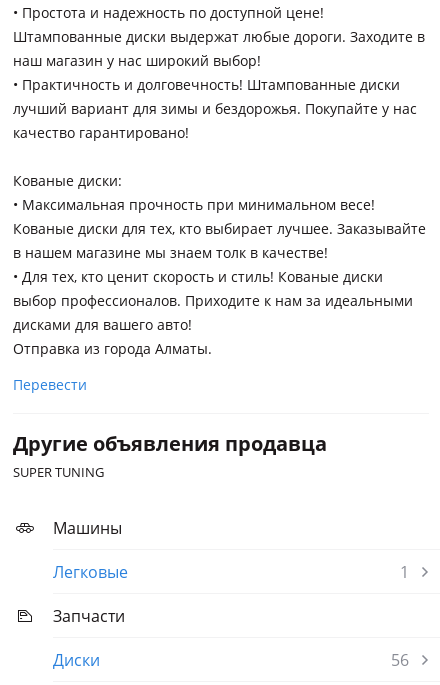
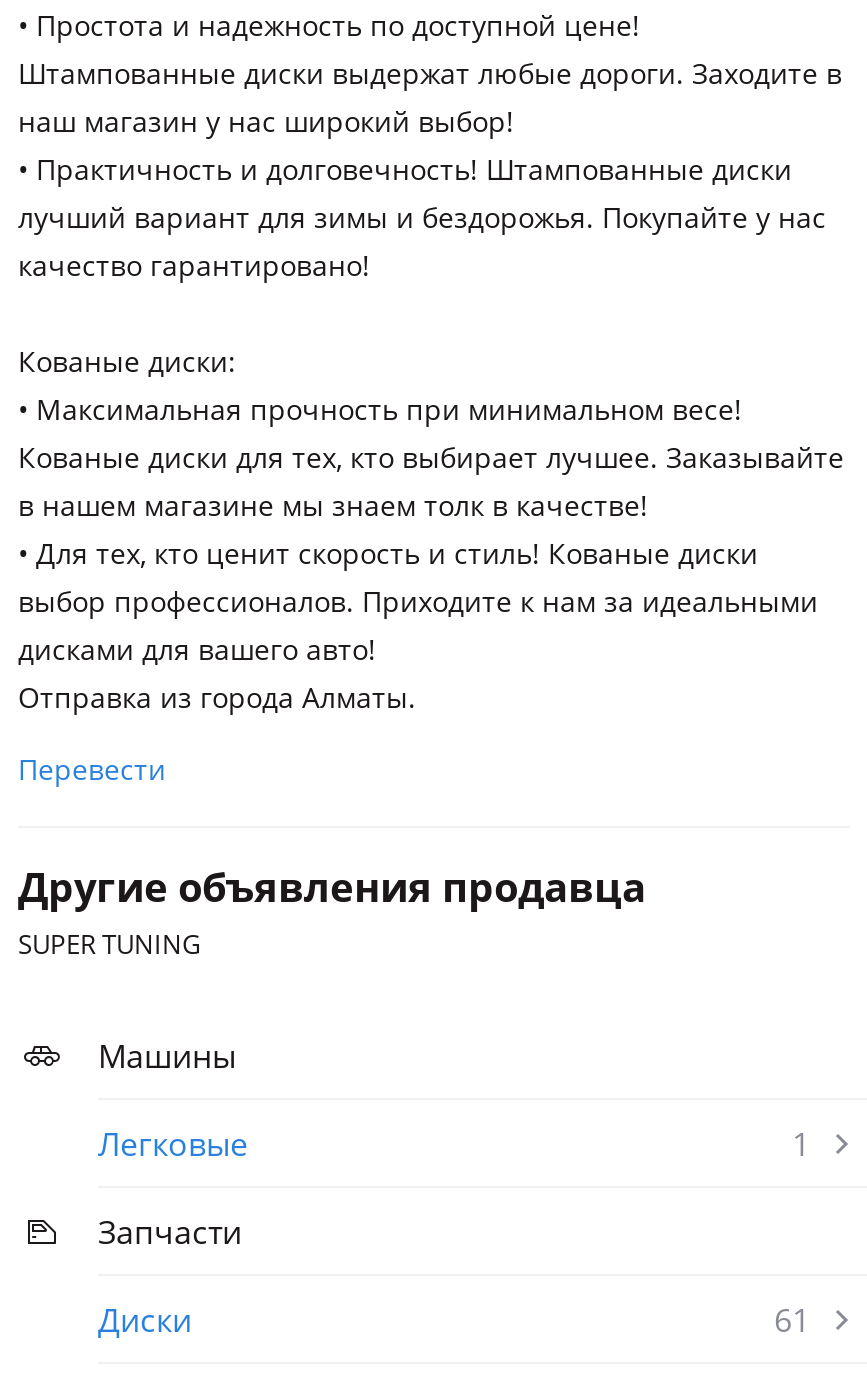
- 56
+ 61
